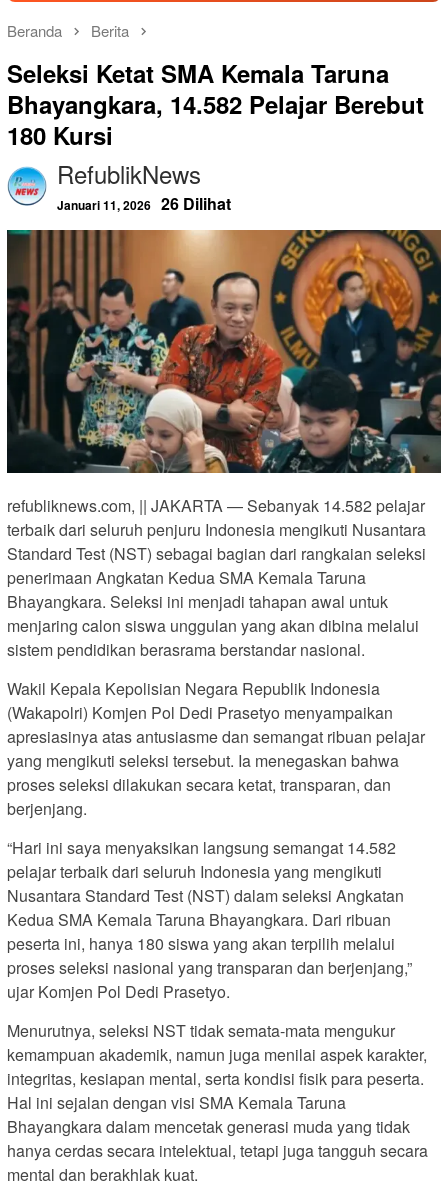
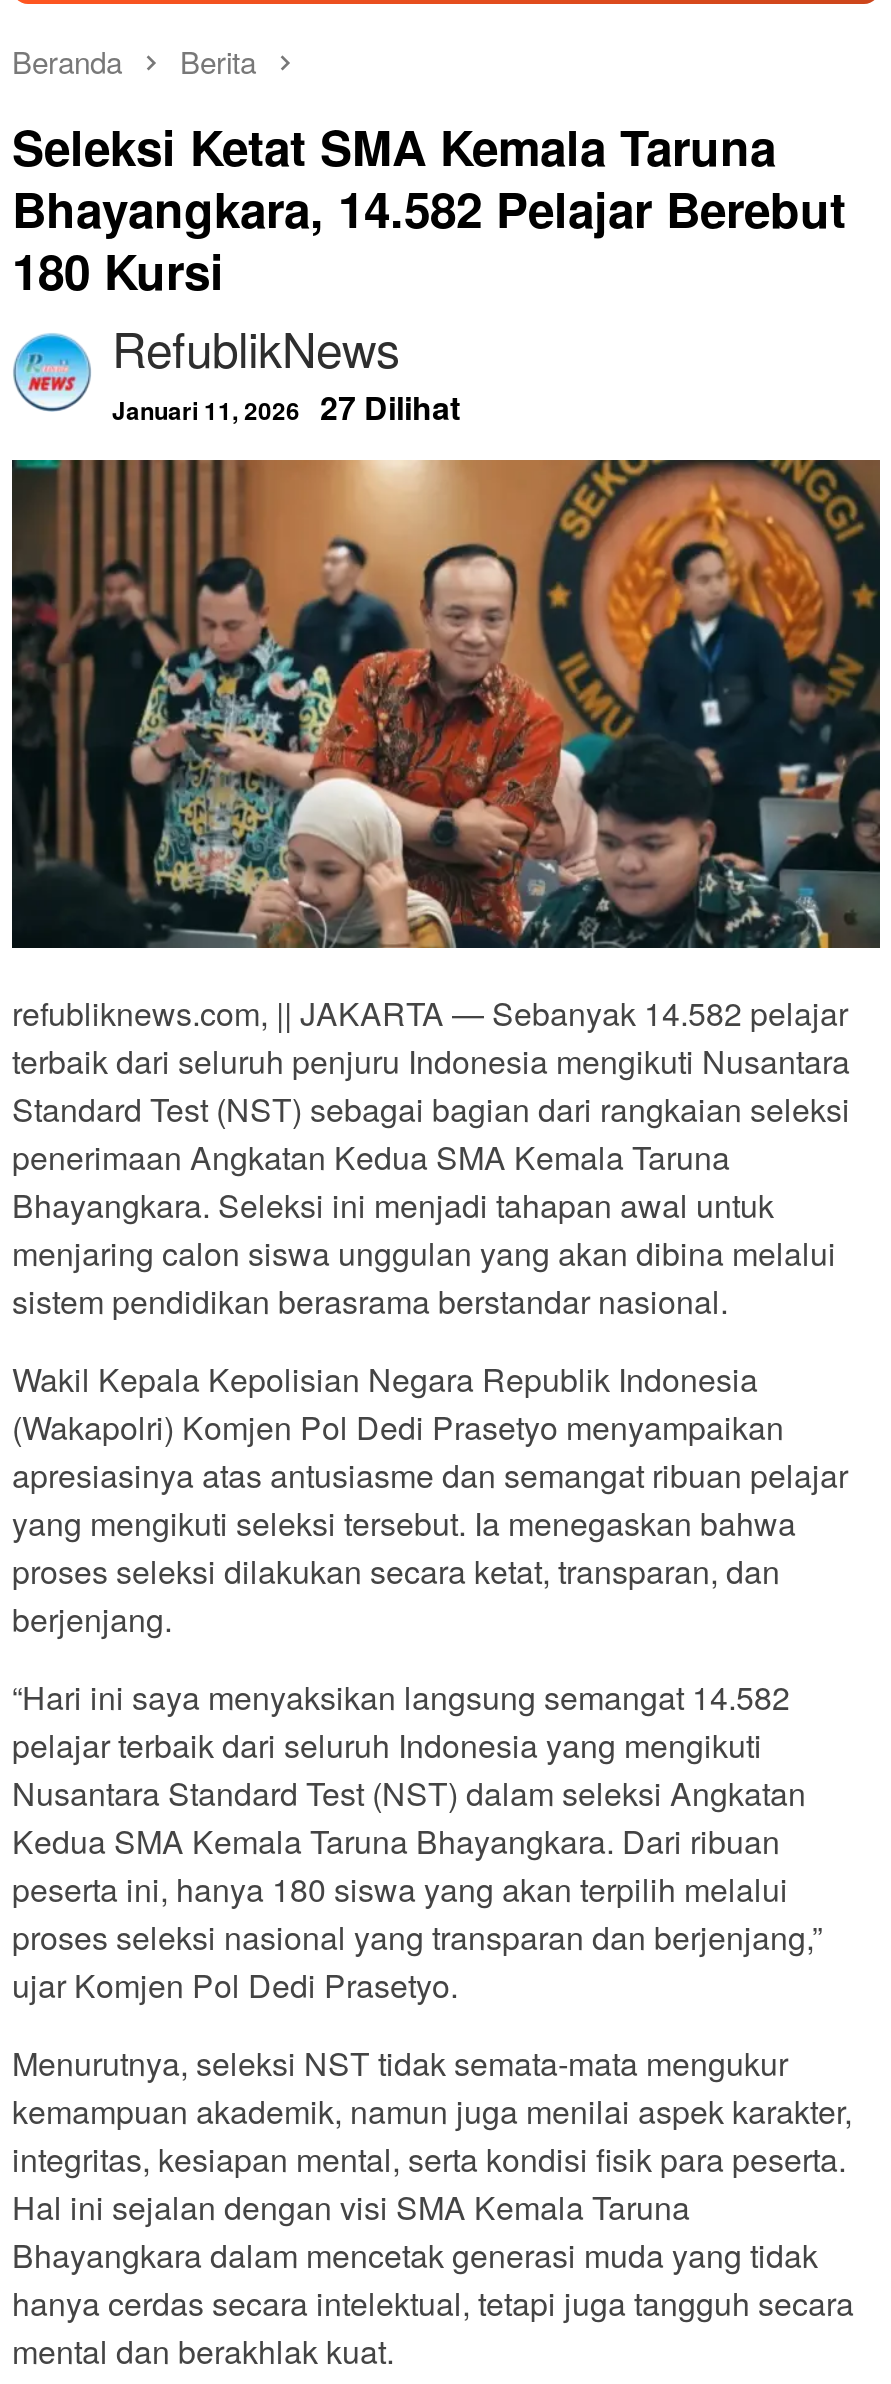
- Januari 11, 2026 26 Dilihat
+ Januari 11, 2026 27 Dilihat
